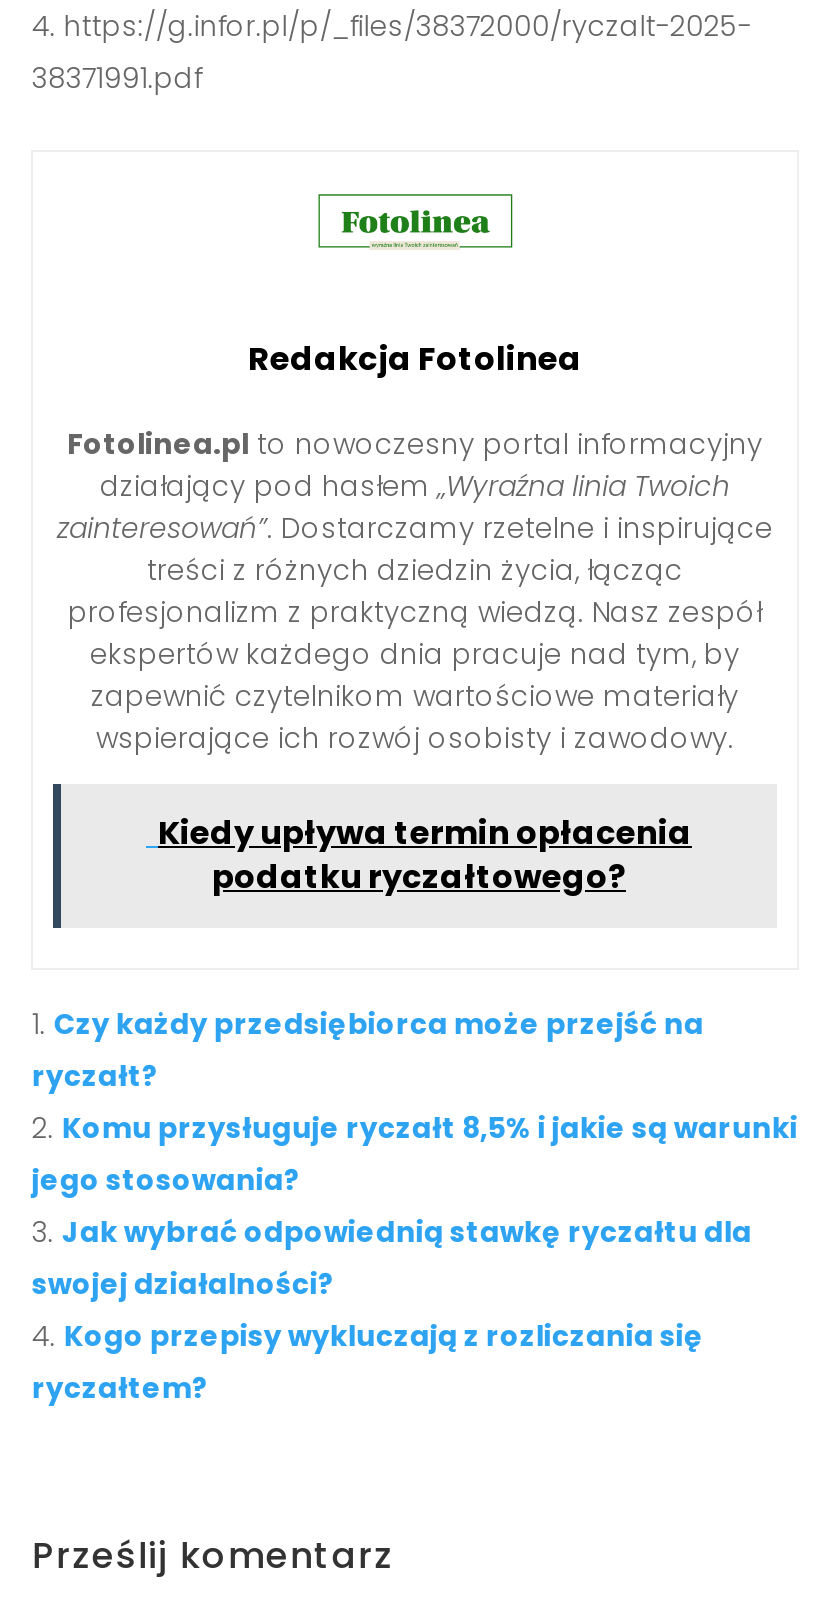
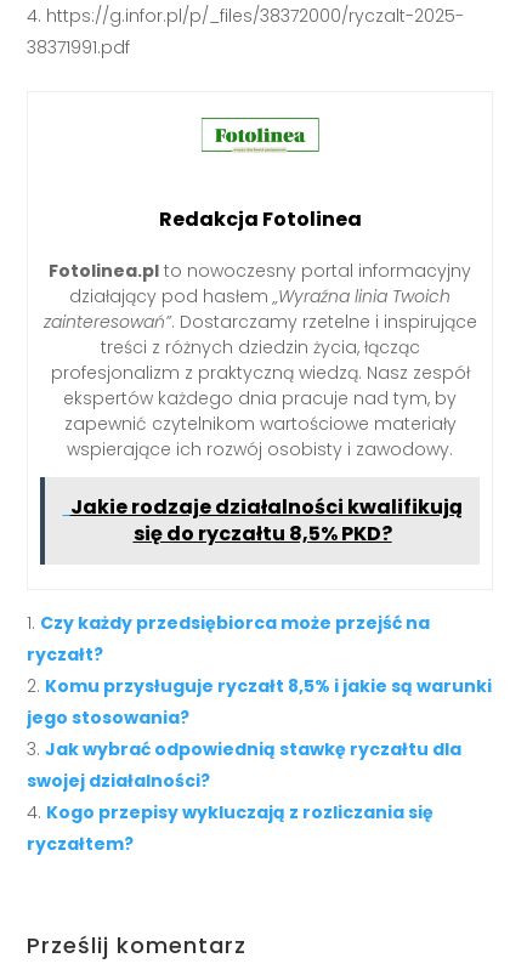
- Kiedy upływa termin opłacenia
- podatku ryczałtowego?
+ Jakie rodzaje działalności kwalifikują
+ się do ryczałtu 8,5% PKD?
